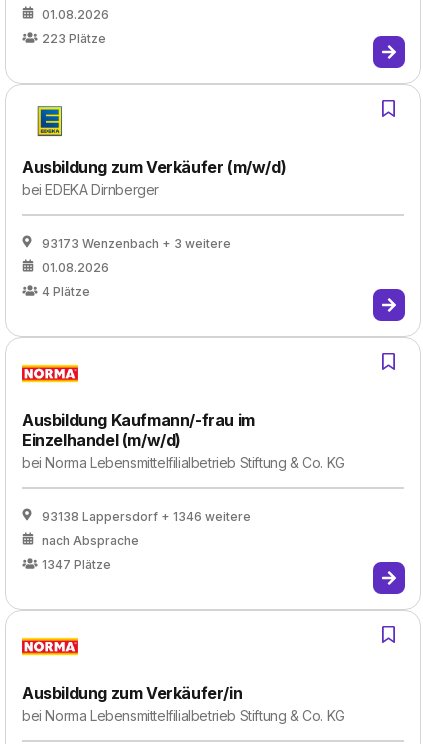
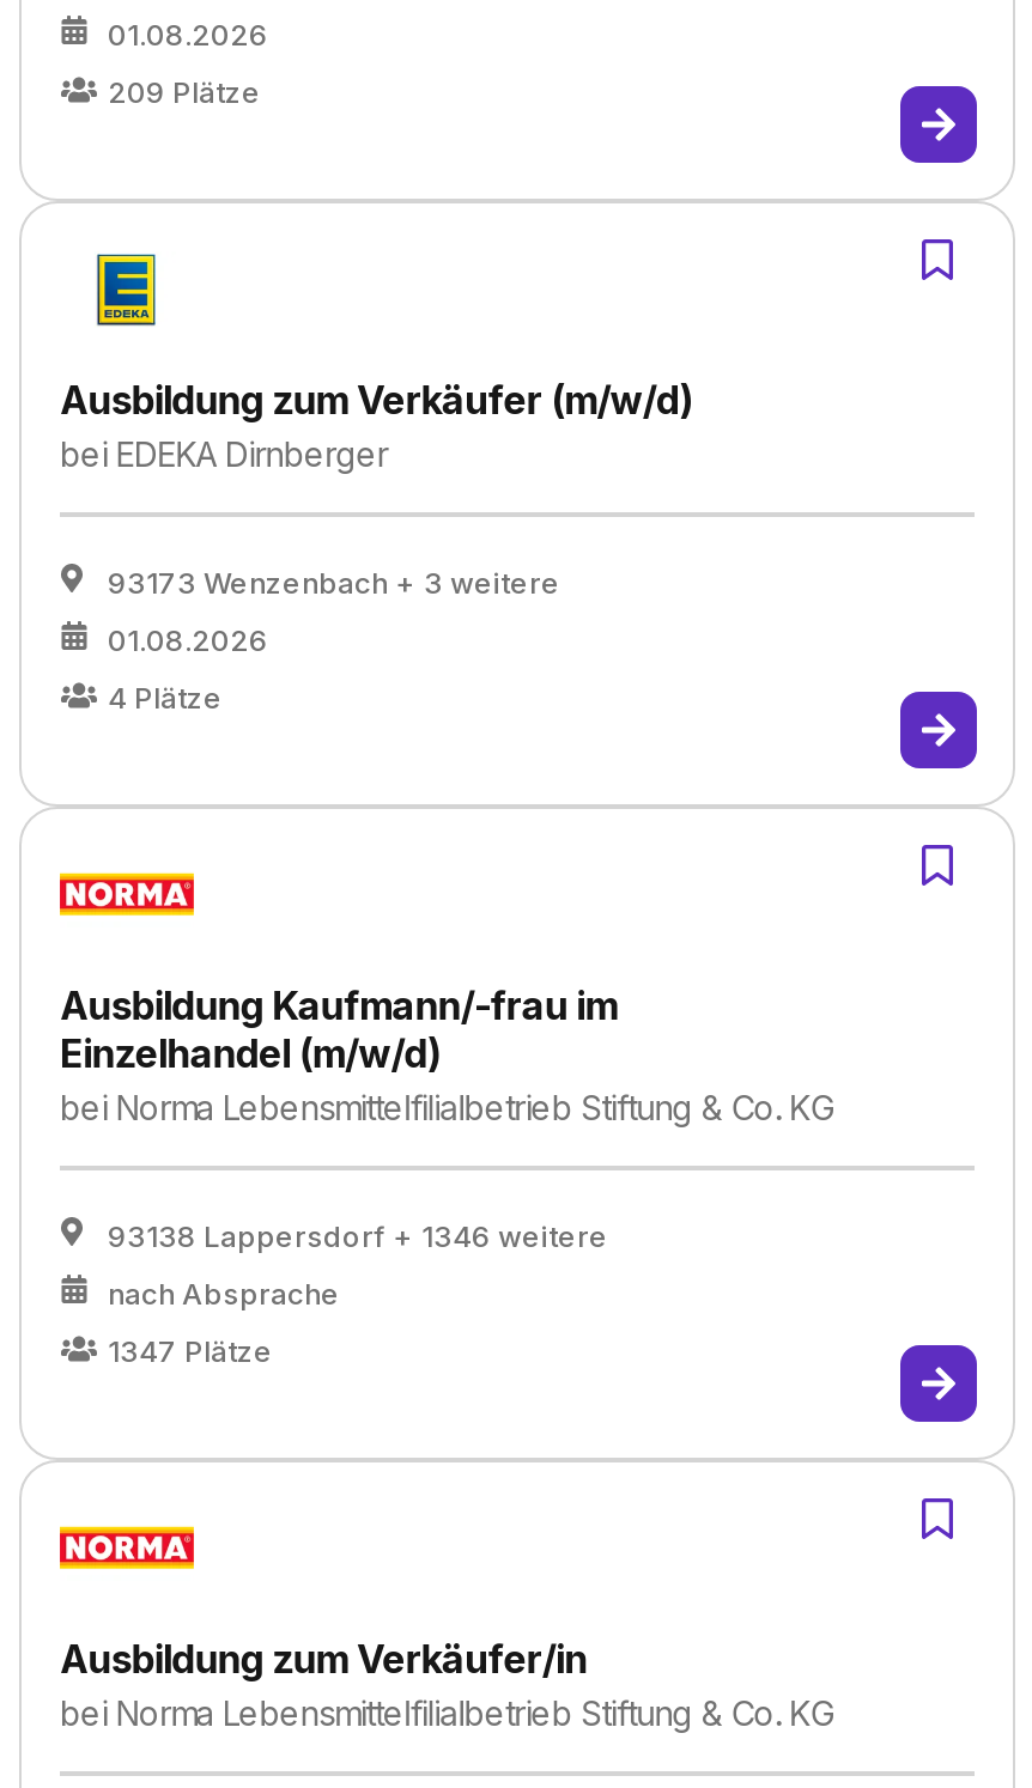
- 223 Plätze
+ 209 Plätze
